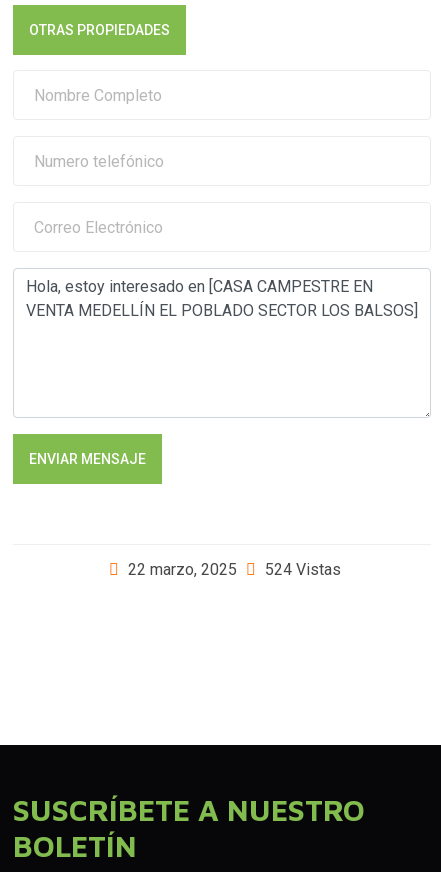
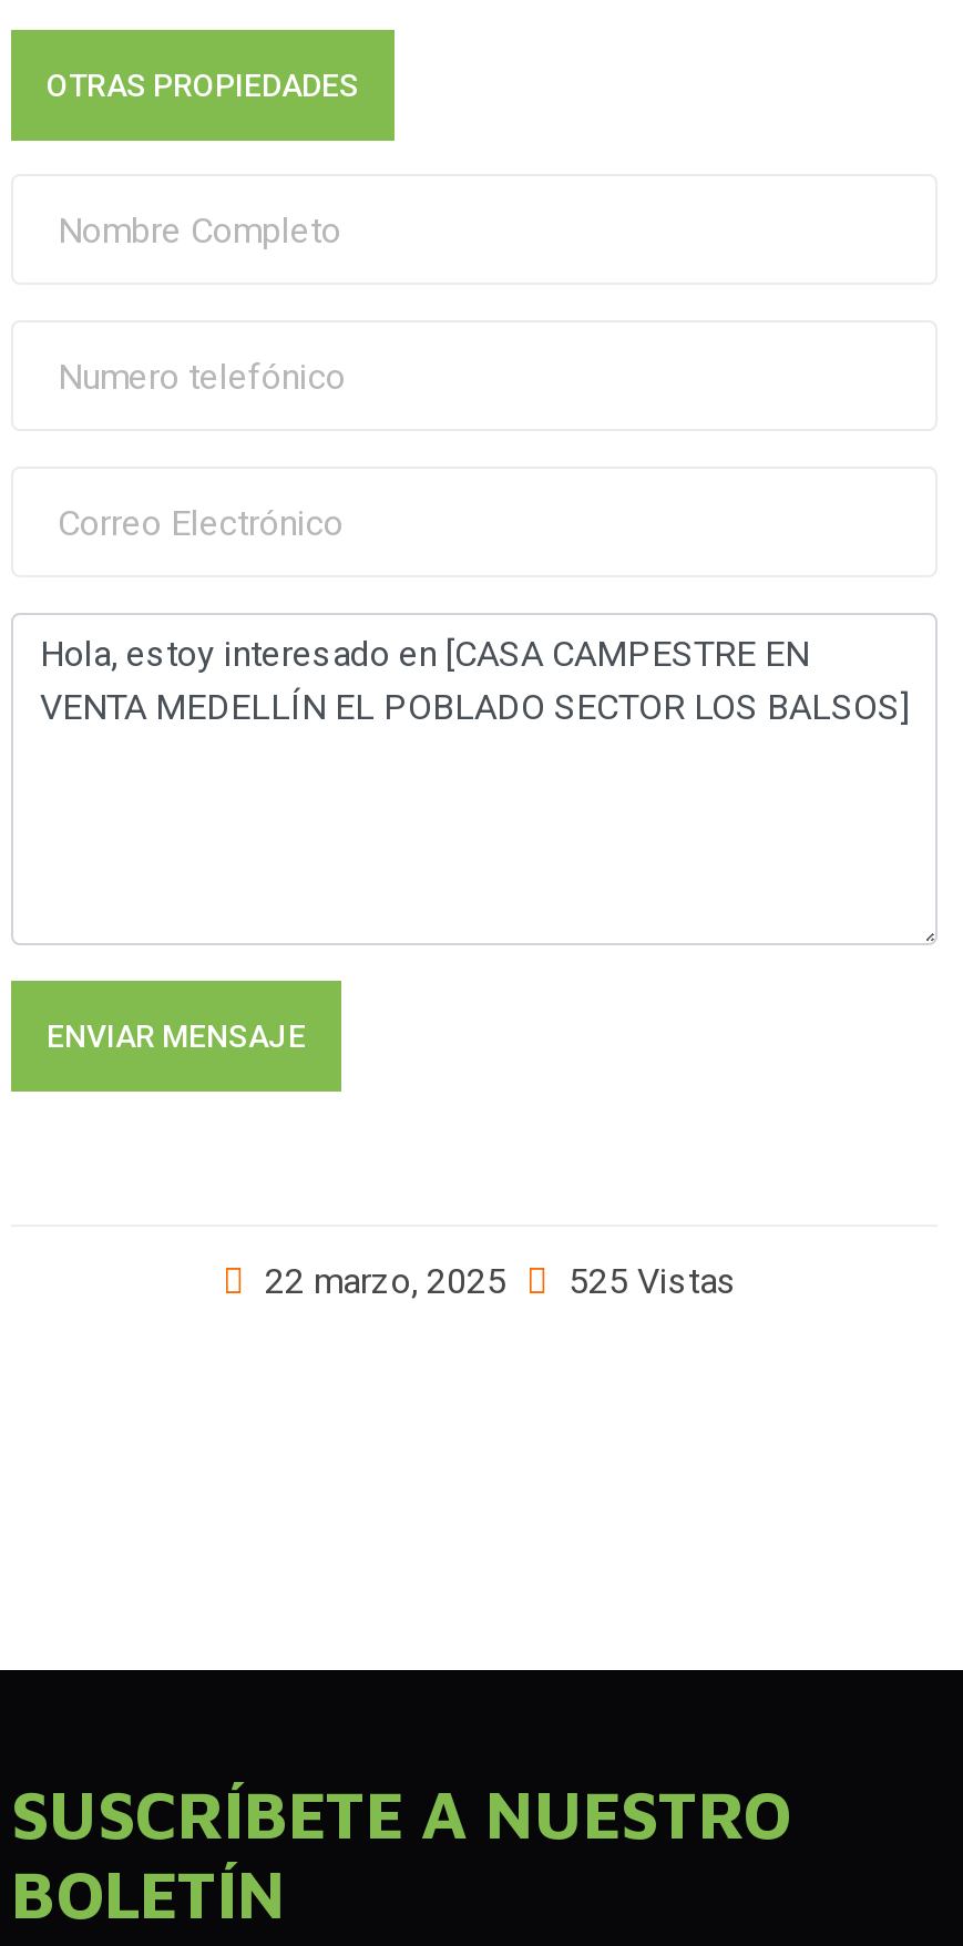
- 22 marzo, 2025 524 Vistas
+ 22 marzo, 2025 525 Vistas
